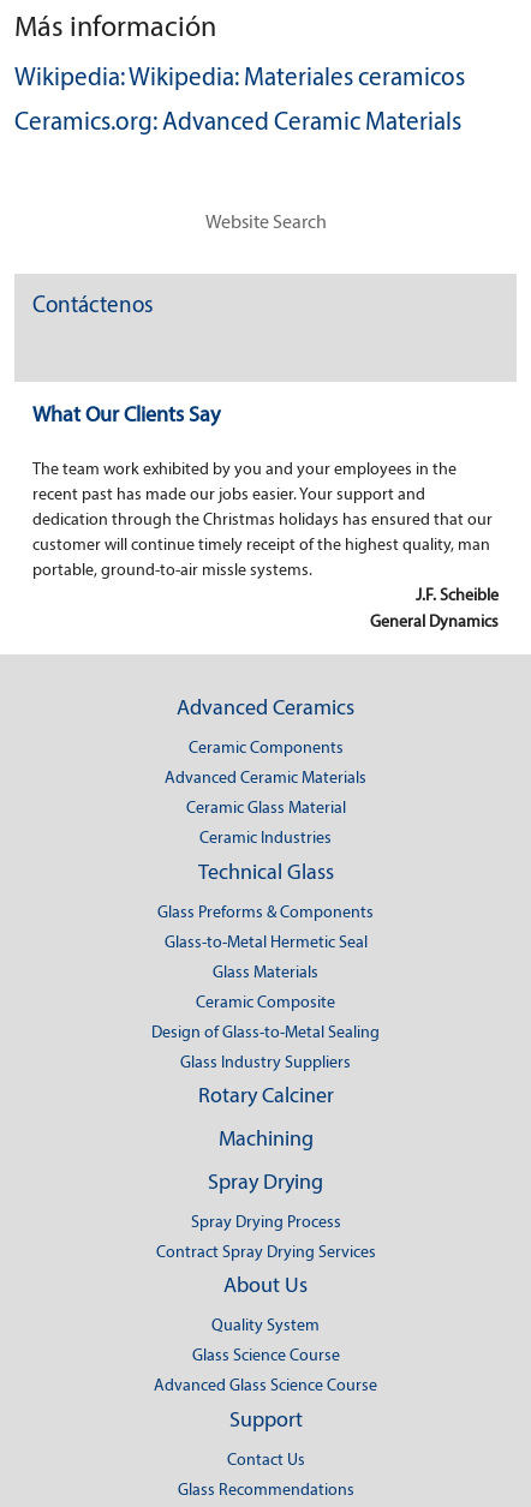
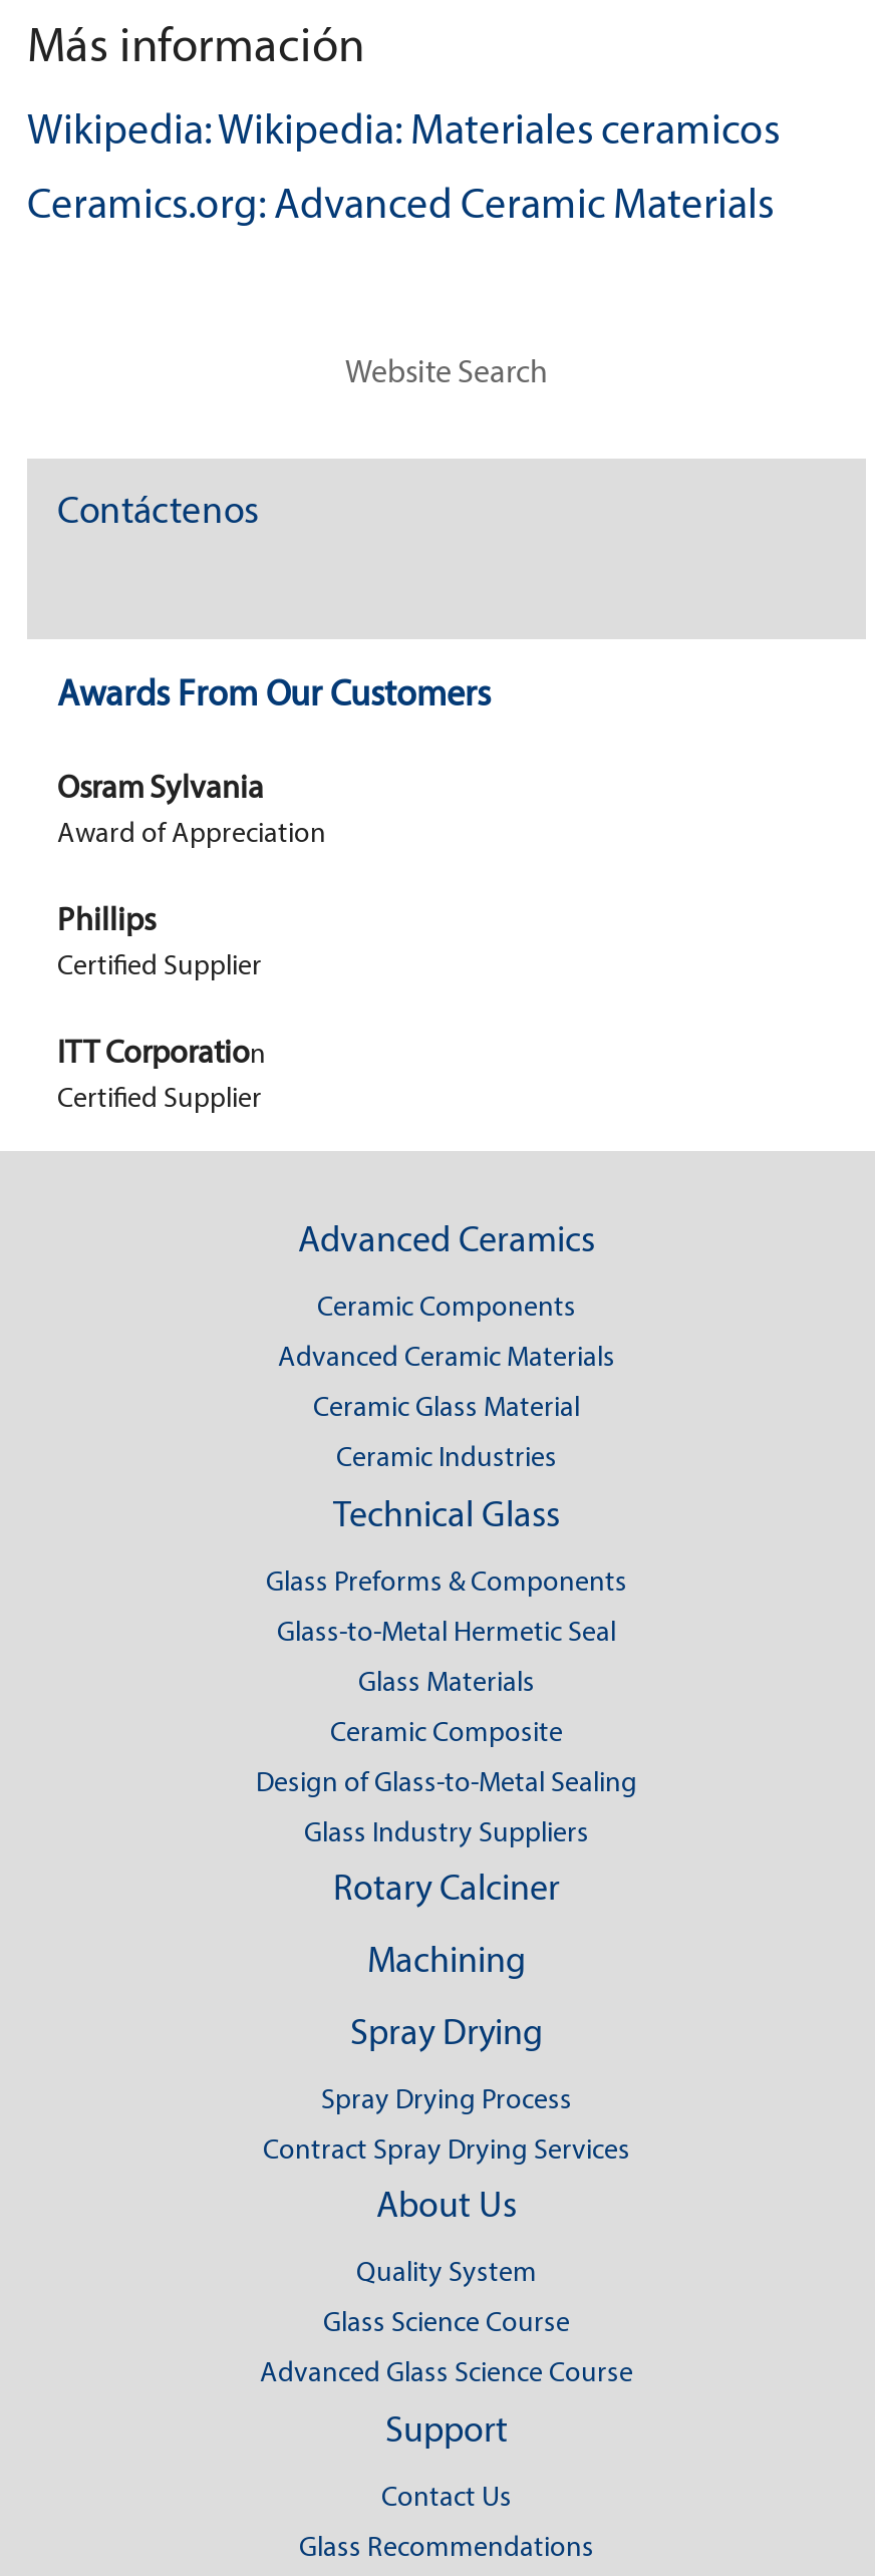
- What Our Clients Say
- The team work exhibited by you and your employees in the
- recent past has made our jobs easier. Your support and
- dedication through the Christmas holidays has ensured that our
- customer will continue timely receipt of the highest quality, man
- portable, ground-to-air missle systems.
- J.F. Scheible
- General Dynamics
+ Awards From Our Customers
+ Osram Sylvania
+ Award of Appreciation
+ Phillips
+ Certified Supplier
+ ITT Corporation
+ Certified Supplier
